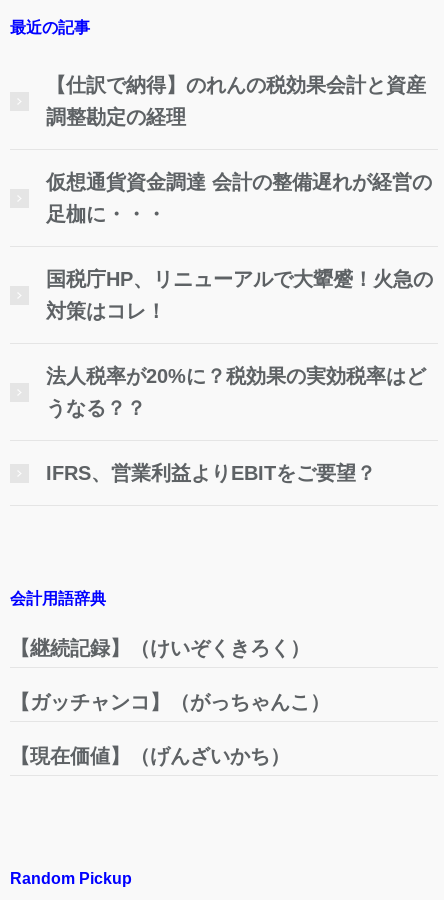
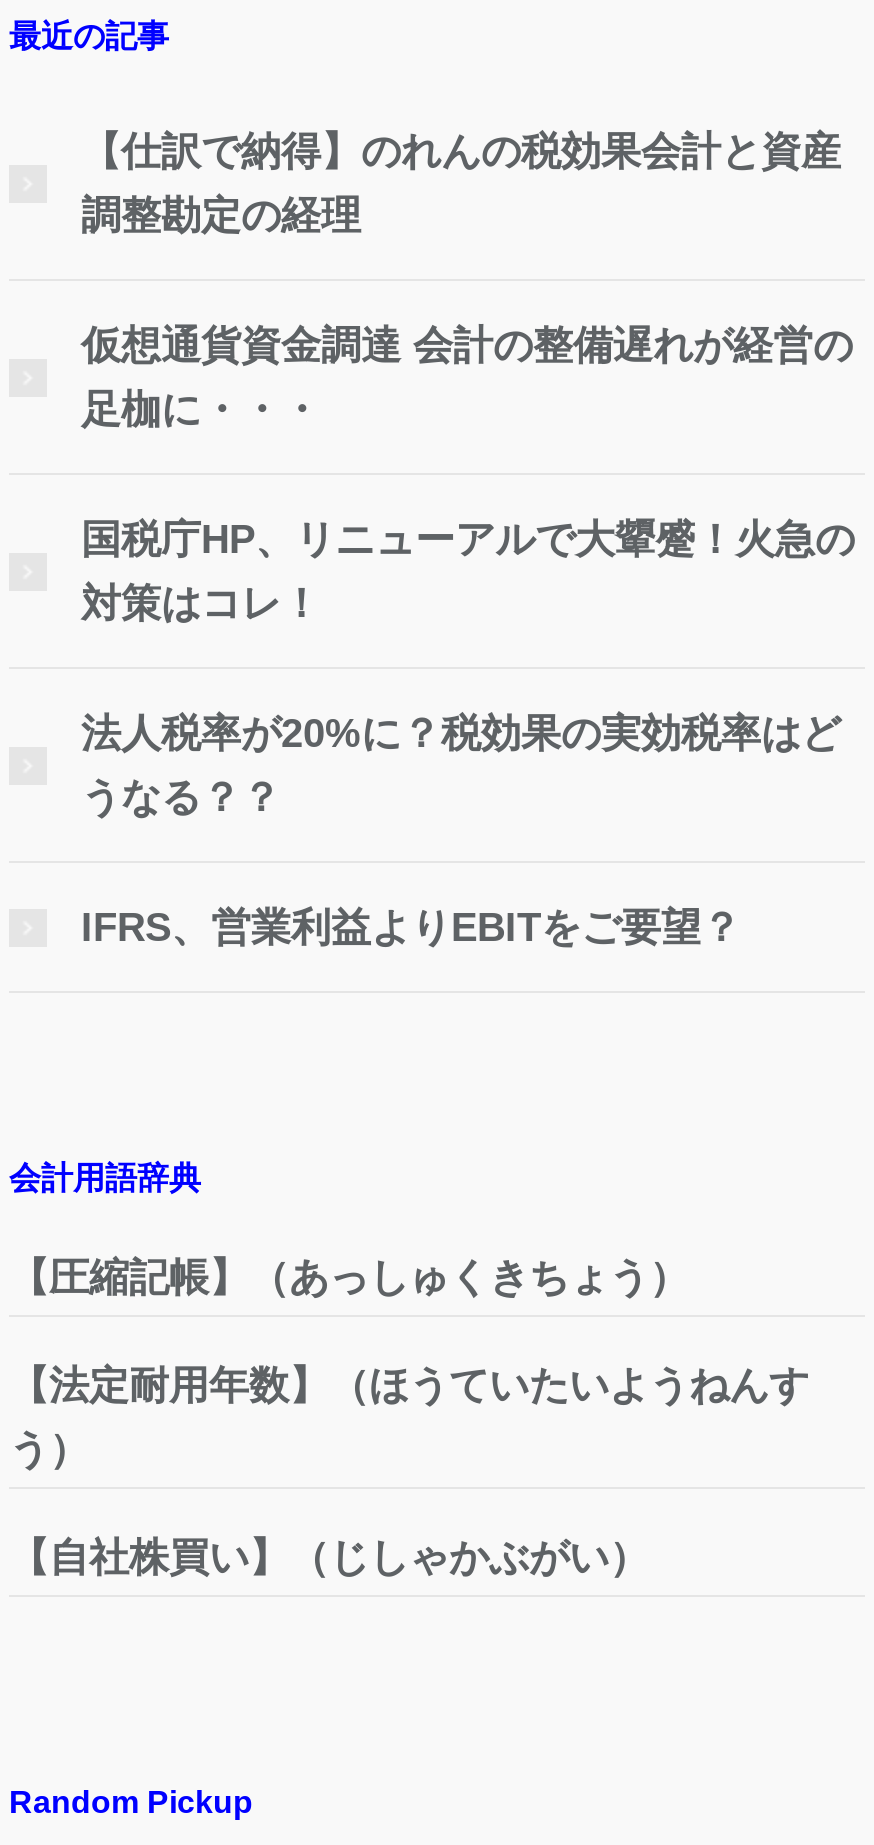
- 【継続記録】（けいぞくきろく）
- 【ガッチャンコ】（がっちゃんこ）
- 【現在価値】（げんざいかち）
+ 【圧縮記帳】（あっしゅくきちょう）
+ 【法定耐用年数】（ほうていたいようねんす
+ う）
+ 【自社株買い】（じしゃかぶがい）
